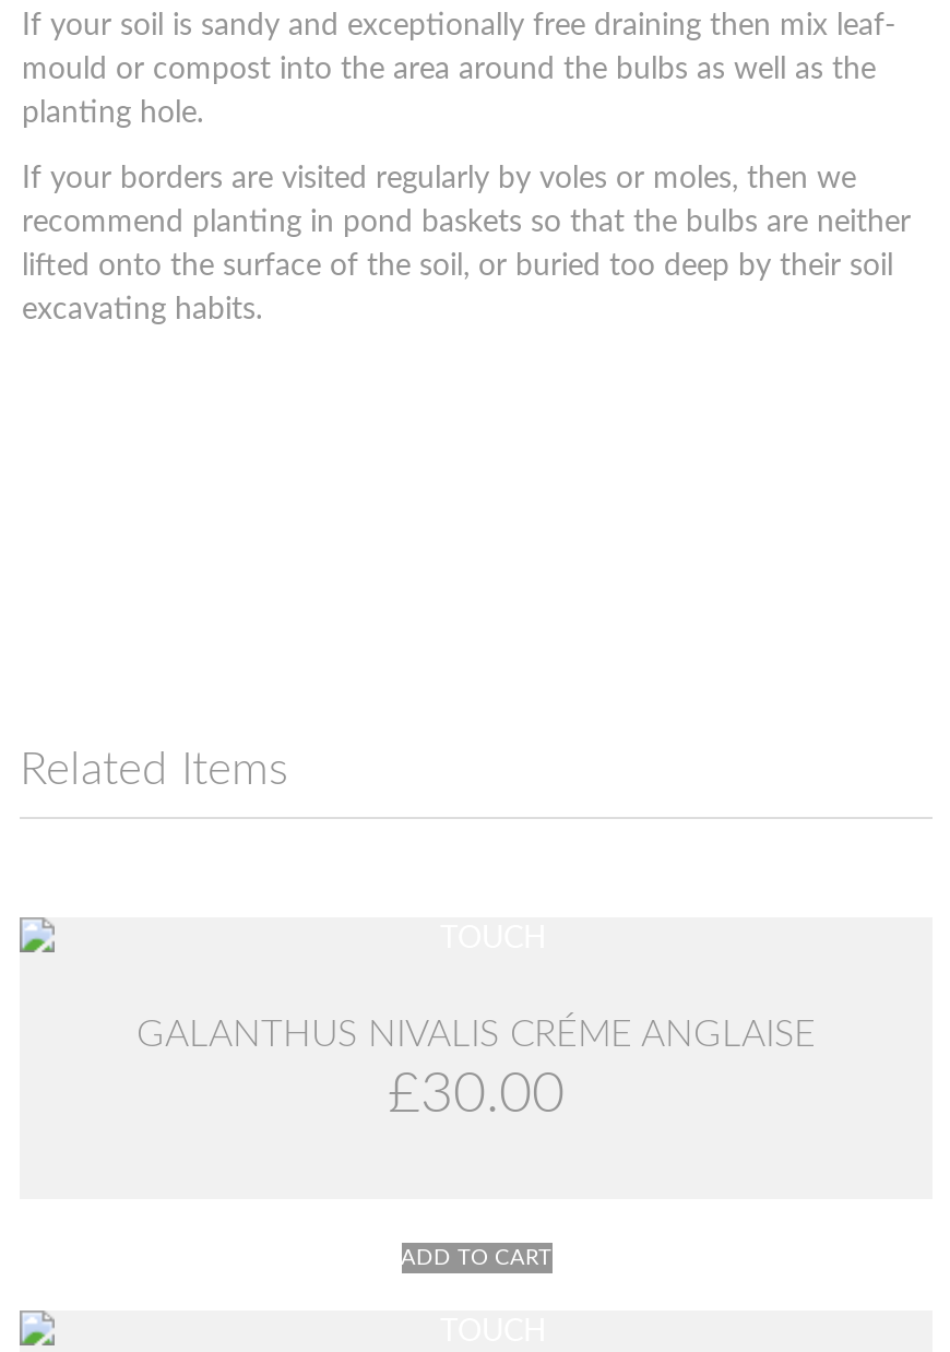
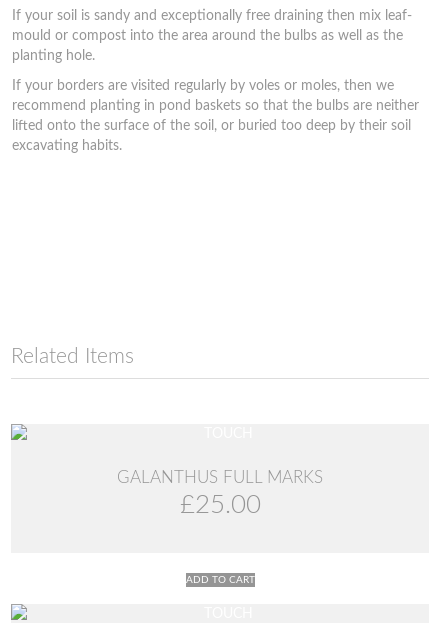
- GALANTHUS NIVALIS CRÉME ANGLAISE
- £30.00
+ GALANTHUS FULL MARKS
+ £25.00
